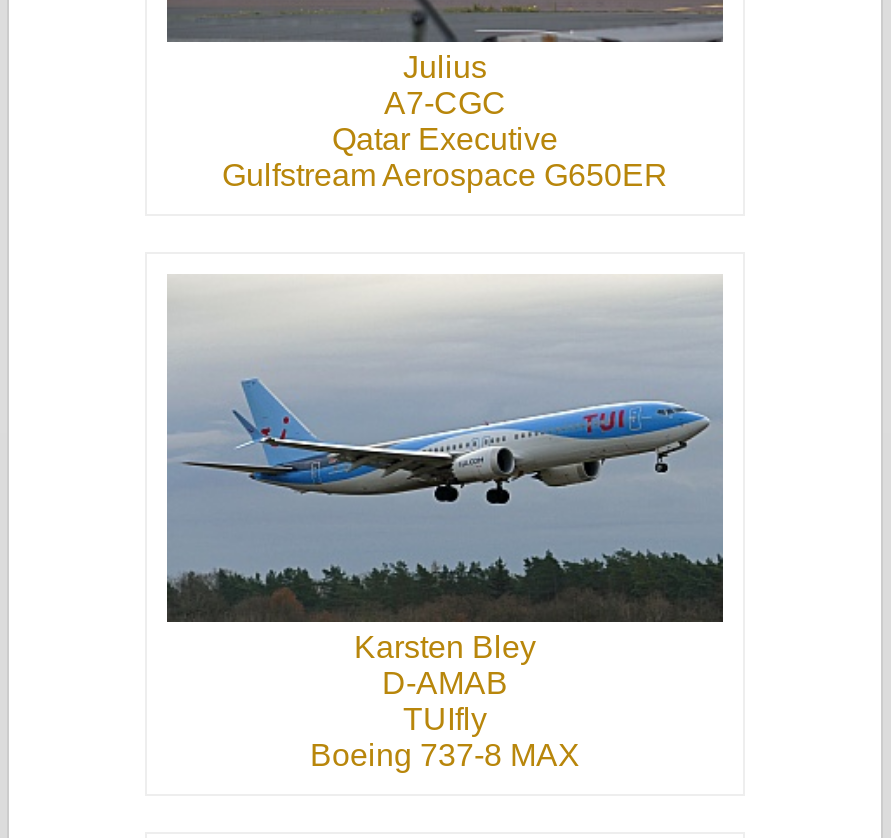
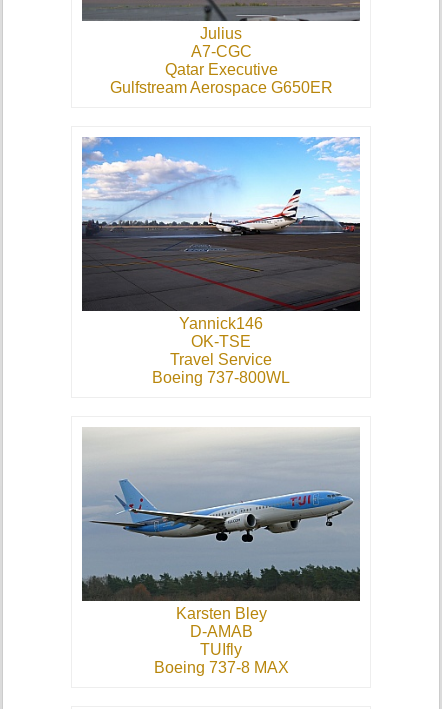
+ [image]
+ Yannick146
+ OK-TSE
+ Travel Service
+ Boeing 737-800WL
